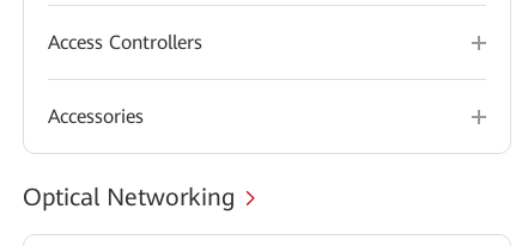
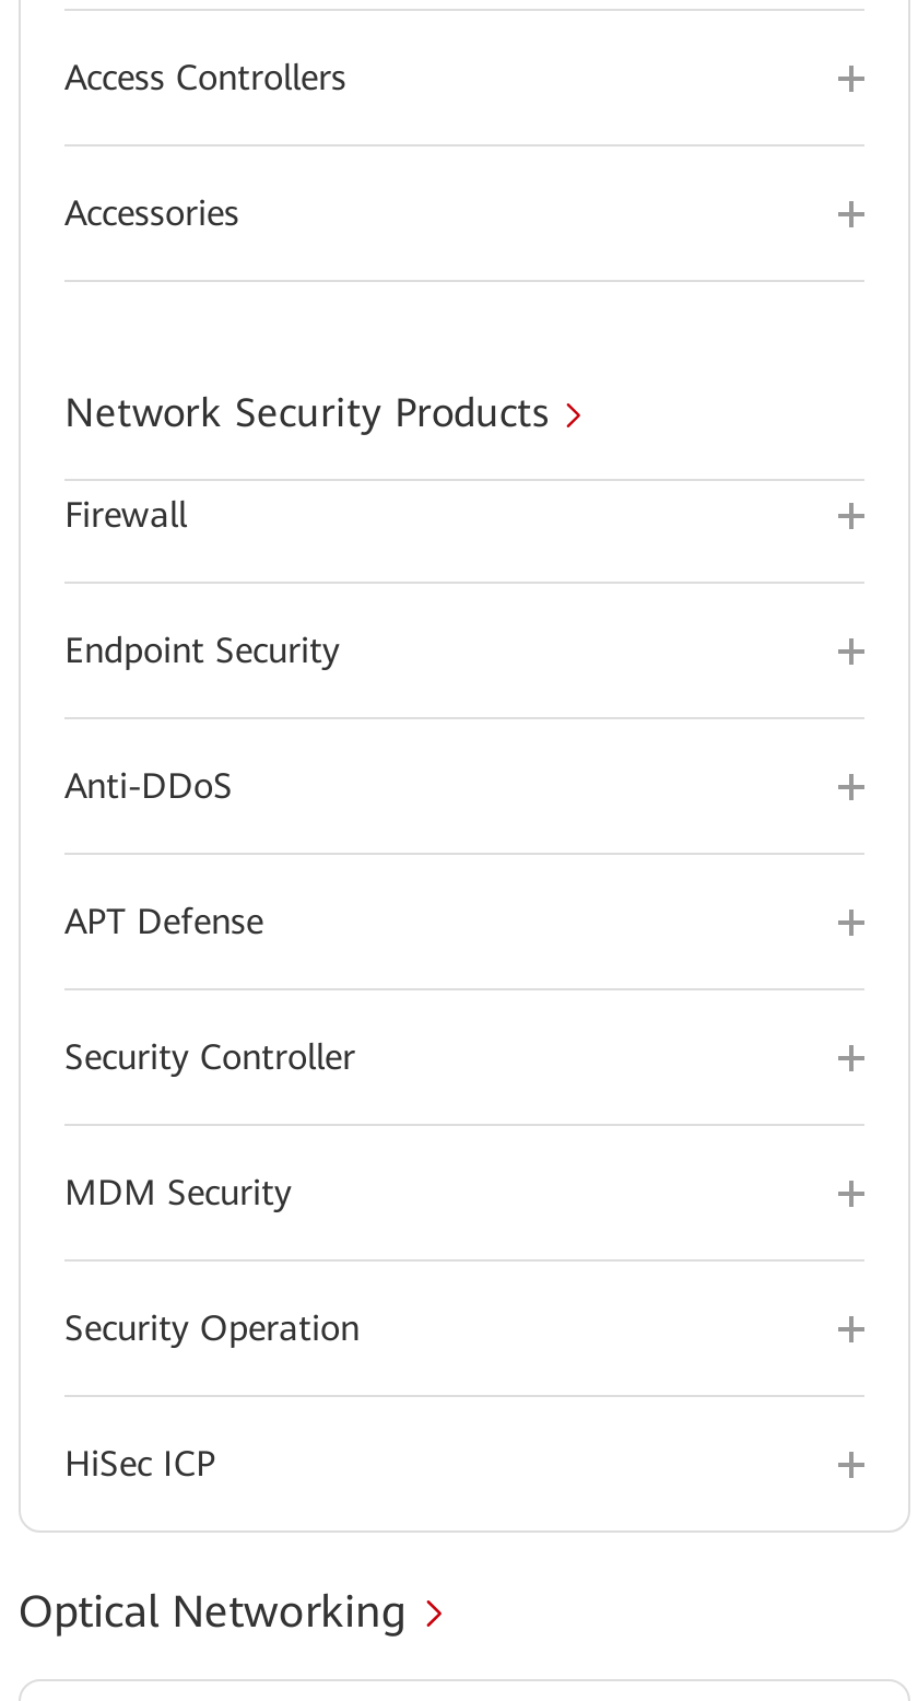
+ Network Security Products
+ Firewall
+ Endpoint Security
+ Anti-DDoS
+ APT Defense
+ Security Controller
+ MDM Security
+ Security Operation
+ HiSec ICP
